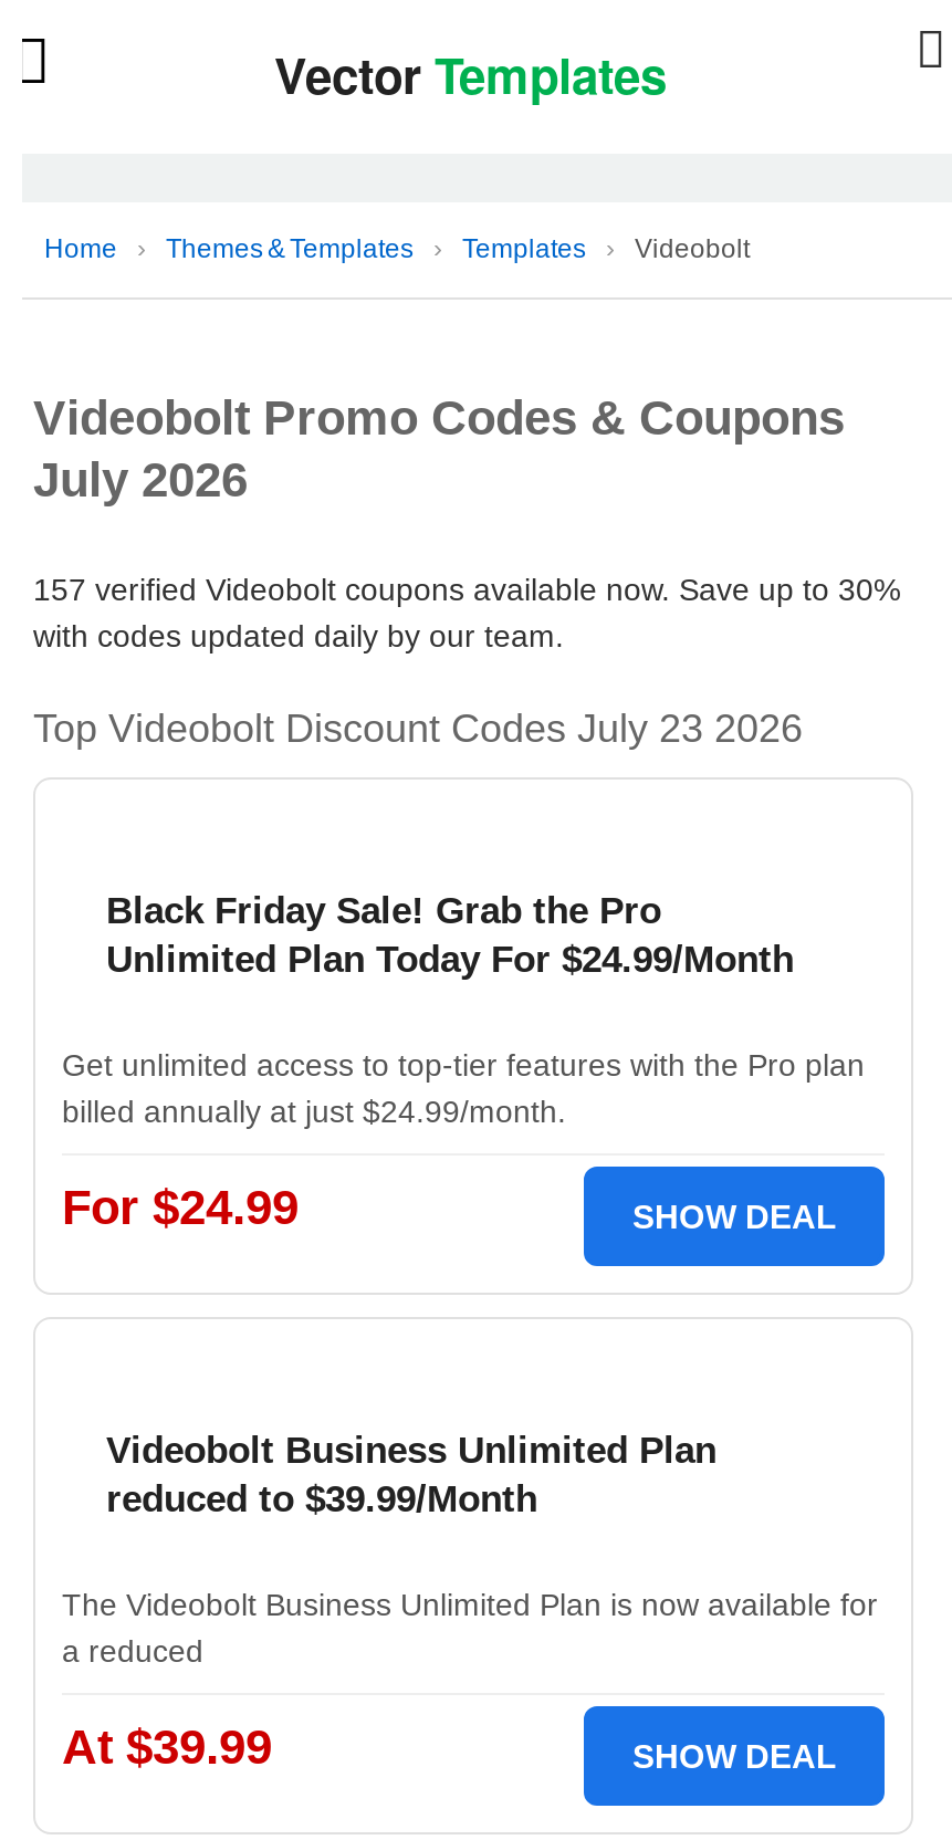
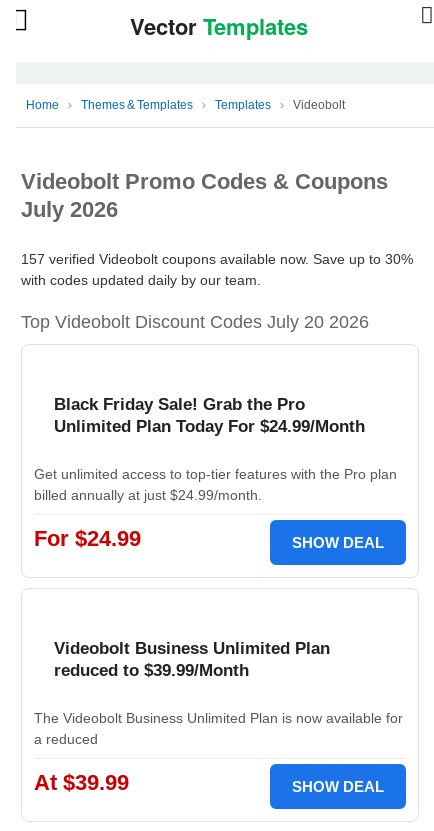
- Top Videobolt Discount Codes July 23 2026
+ Top Videobolt Discount Codes July 20 2026
